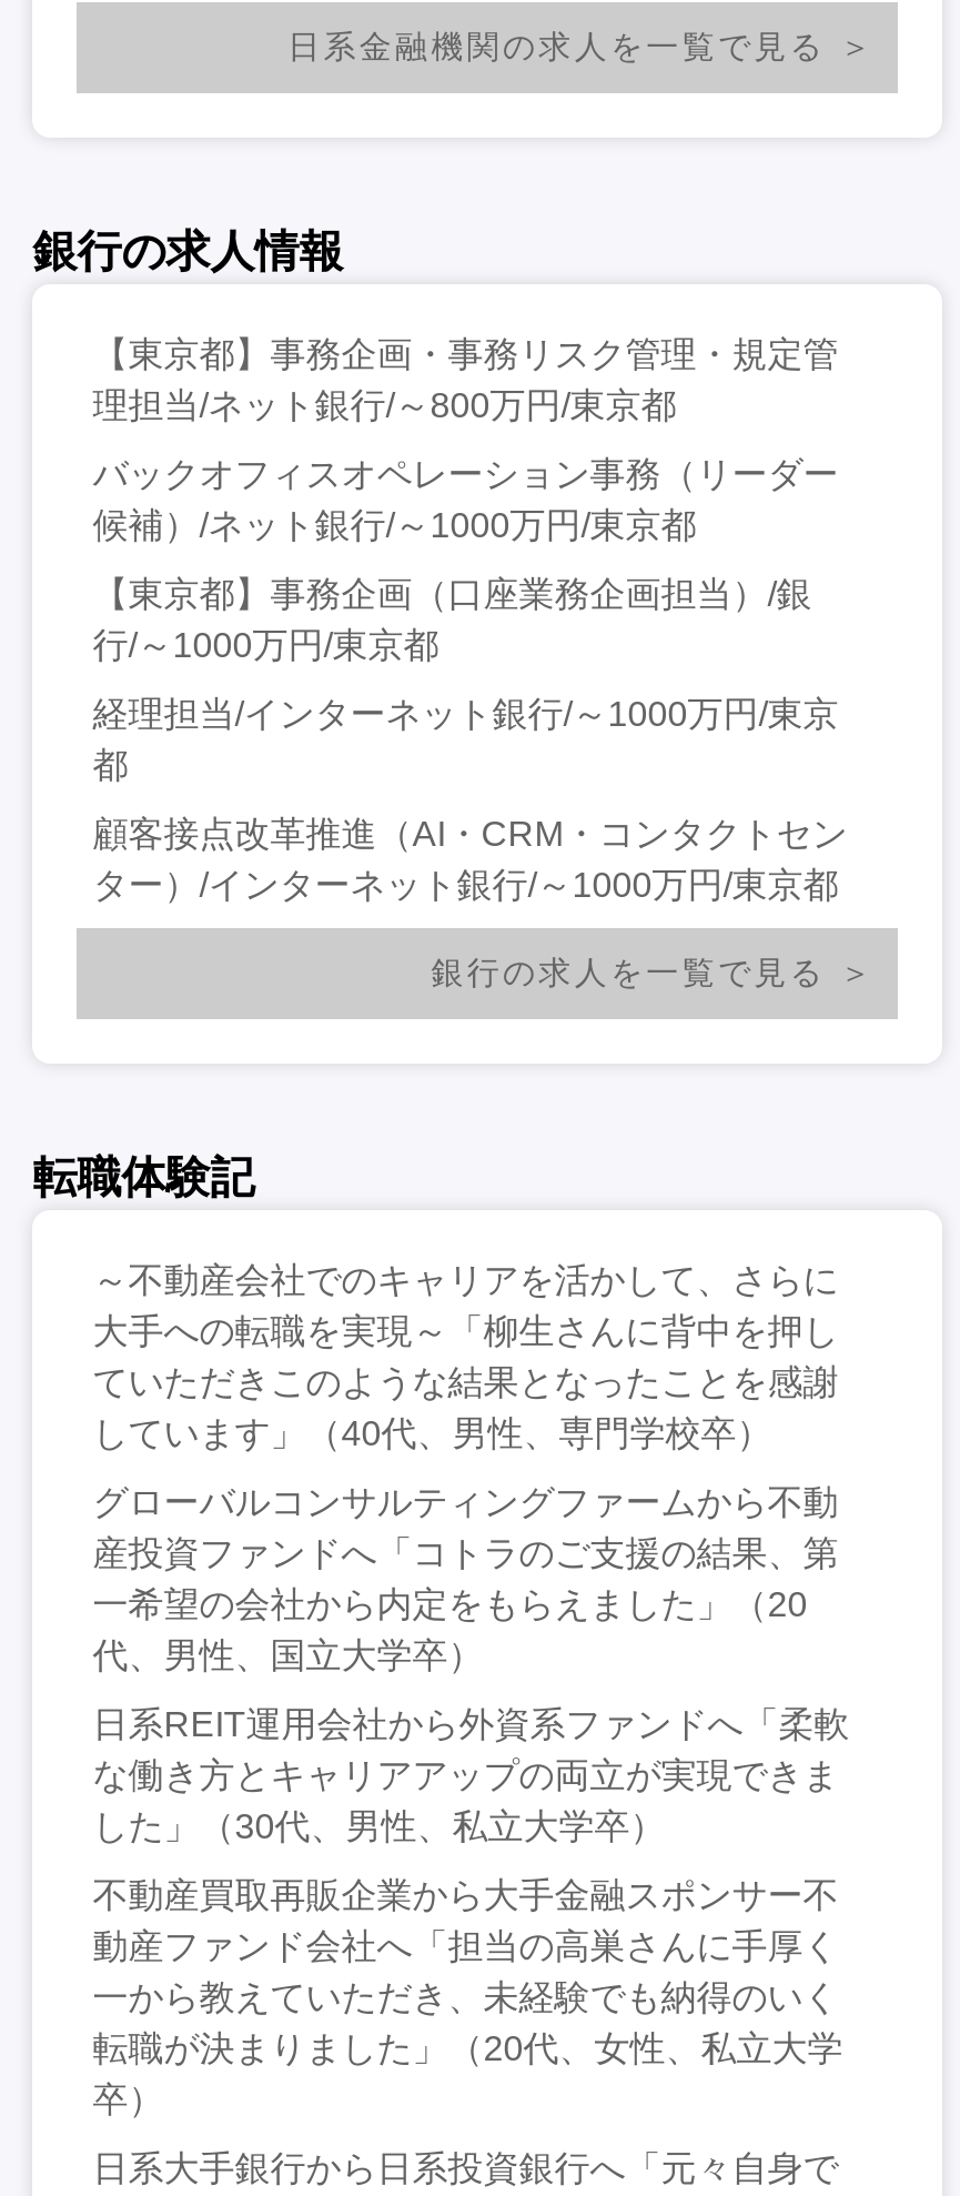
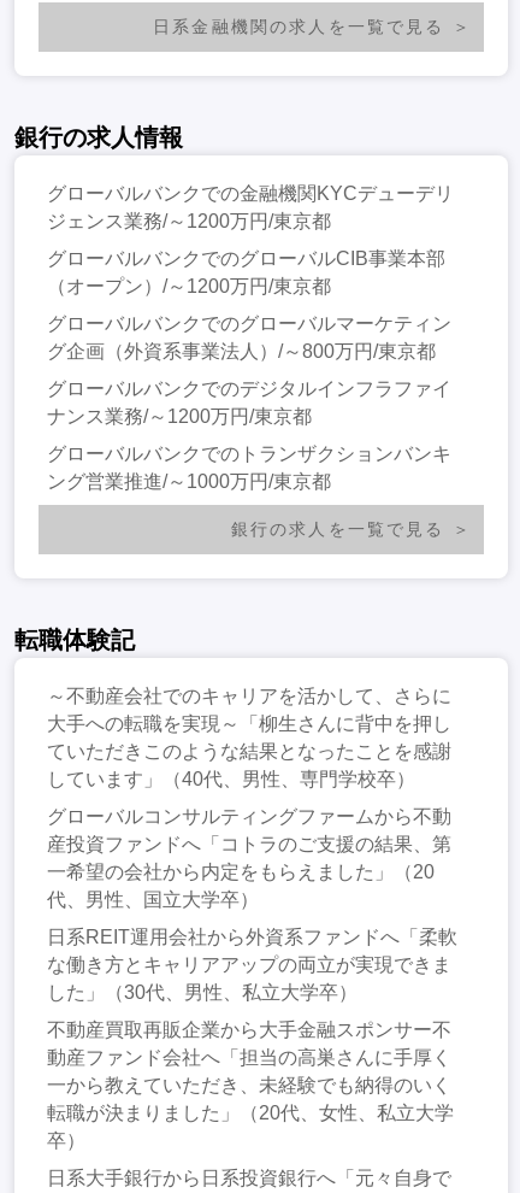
- 【東京都】事務企画・事務リスク管理・規定管
- 理担当/ネット銀行/～800万円/東京都
+ グローバルバンクでの金融機関KYCデューデリ
+ ジェンス業務/～1200万円/東京都

- バックオフィスオペレーション事務（リーダー
- 候補）/ネット銀行/～1000万円/東京都
+ グローバルバンクでのグローバルCIB事業本部
+ （オープン）/～1200万円/東京都

- 【東京都】事務企画（口座業務企画担当）/銀
- 行/～1000万円/東京都
+ グローバルバンクでのグローバルマーケティン
+ グ企画（外資系事業法人）/～800万円/東京都

- 経理担当/インターネット銀行/～1000万円/東京
- 都
+ グローバルバンクでのデジタルインフラファイ
+ ナンス業務/～1200万円/東京都

- 顧客接点改革推進（AI・CRM・コンタクトセン
- ター）/インターネット銀行/～1000万円/東京都
+ グローバルバンクでのトランザクションバンキ
+ ング営業推進/～1000万円/東京都
